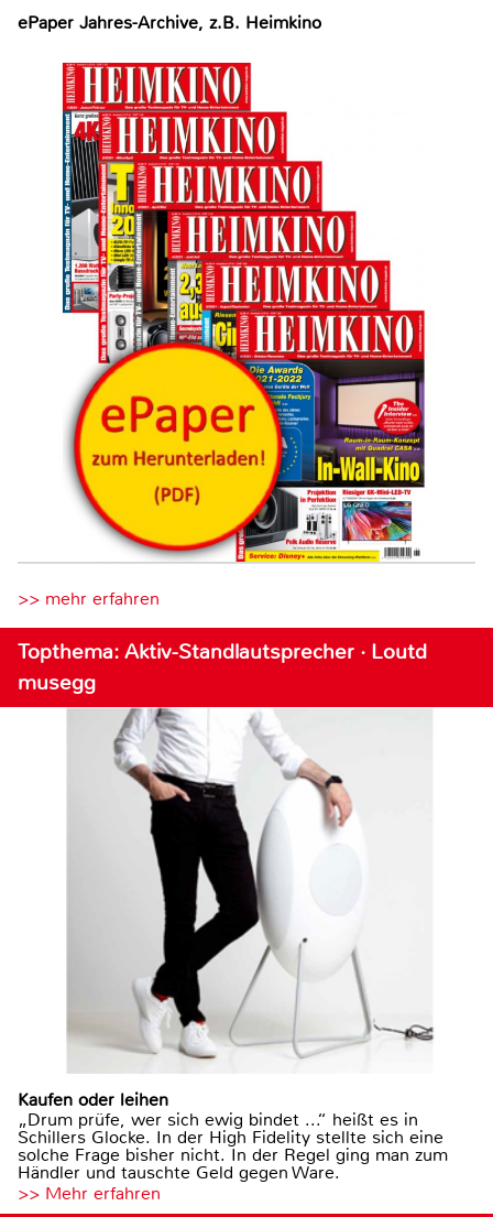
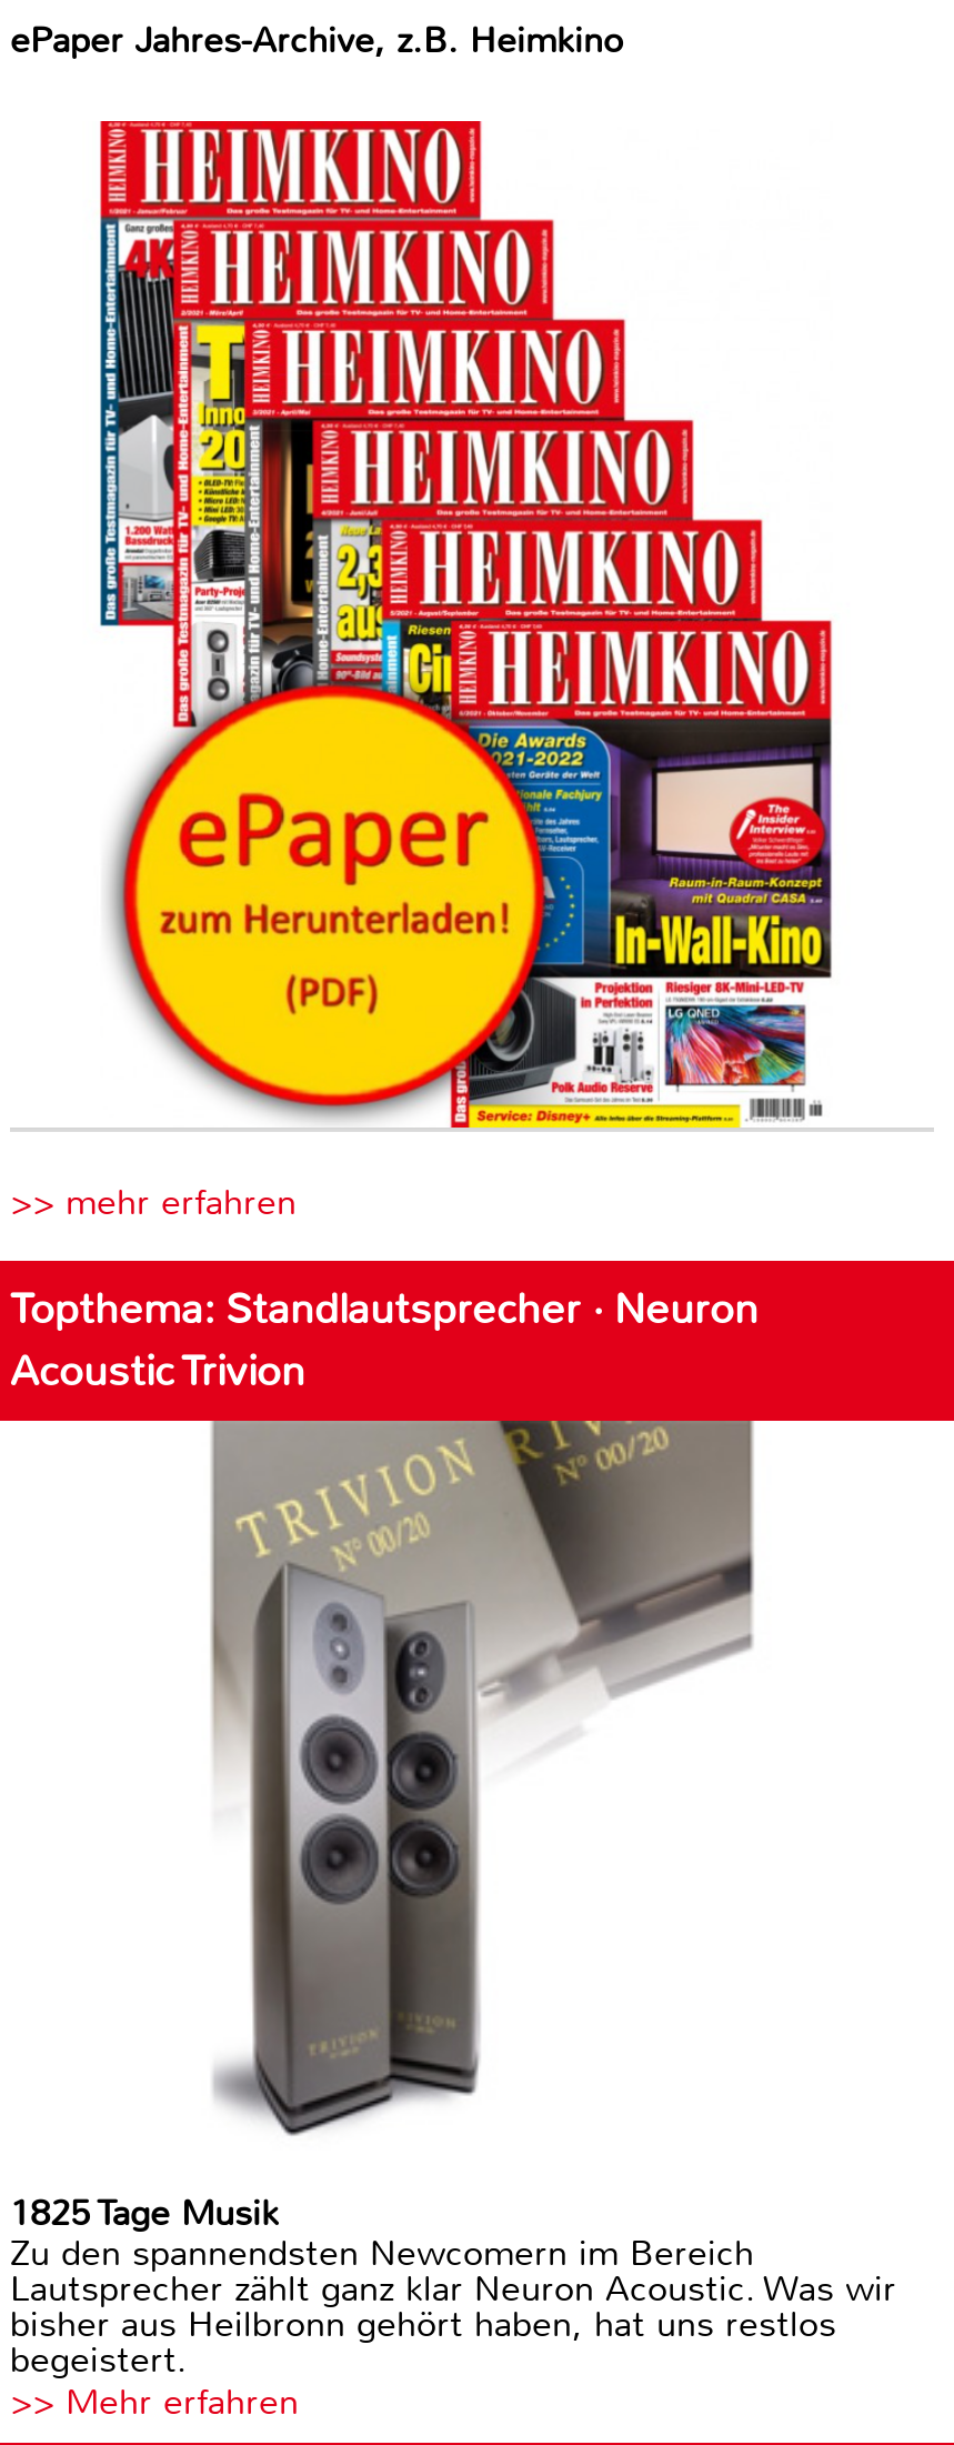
- Topthema: Aktiv-Standlautsprecher · Loutd
- musegg
+ Topthema: Standlautsprecher · Neuron
+ Acoustic Trivion

- [image]
- Kaufen oder leihen
- „Drum prüfe, wer sich ewig bindet ...“ heißt es in
- Schillers Glocke. In der High Fidelity stellte sich eine
- solche Frage bisher nicht. In der Regel ging man zum
- Händler und tauschte Geld gegen Ware.
+ [image]
+ 1825 Tage Musik
+ Zu den spannendsten Newcomern im Bereich
+ Lautsprecher zählt ganz klar Neuron Acoustic. Was wir
+ bisher aus Heilbronn gehört haben, hat uns restlos
+ begeistert.
